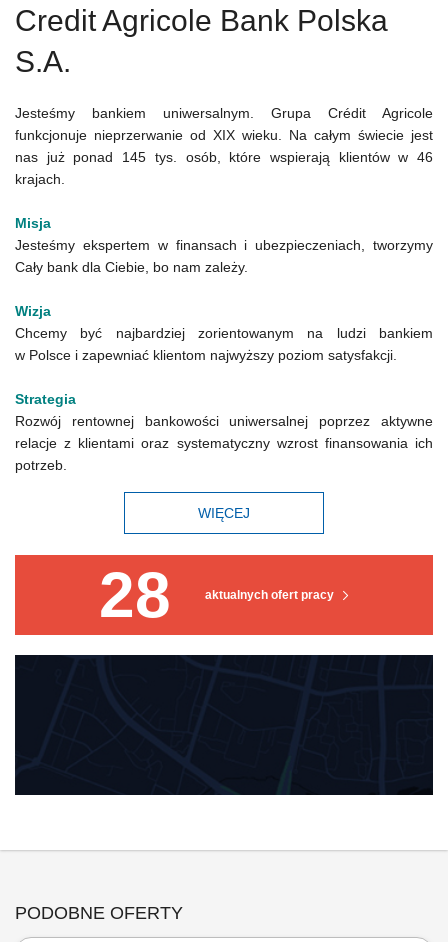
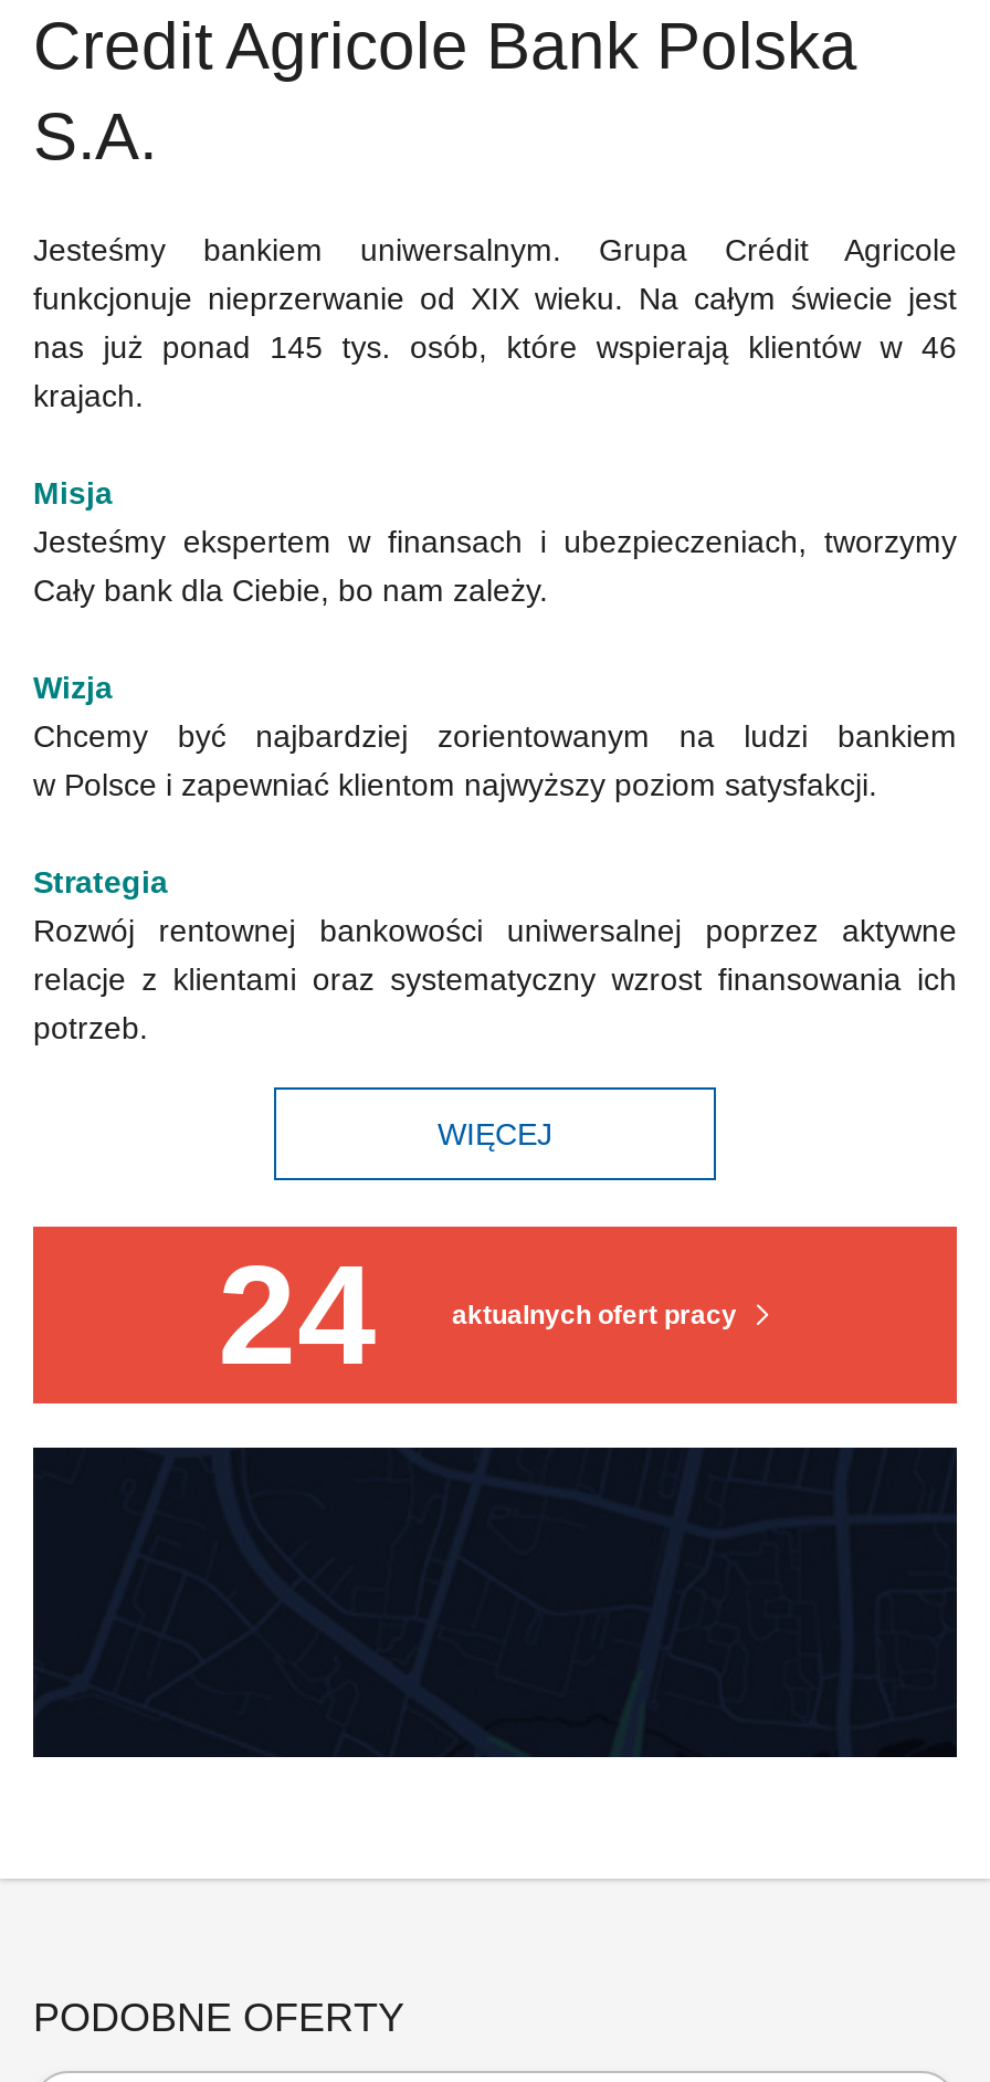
- 28
+ 24
